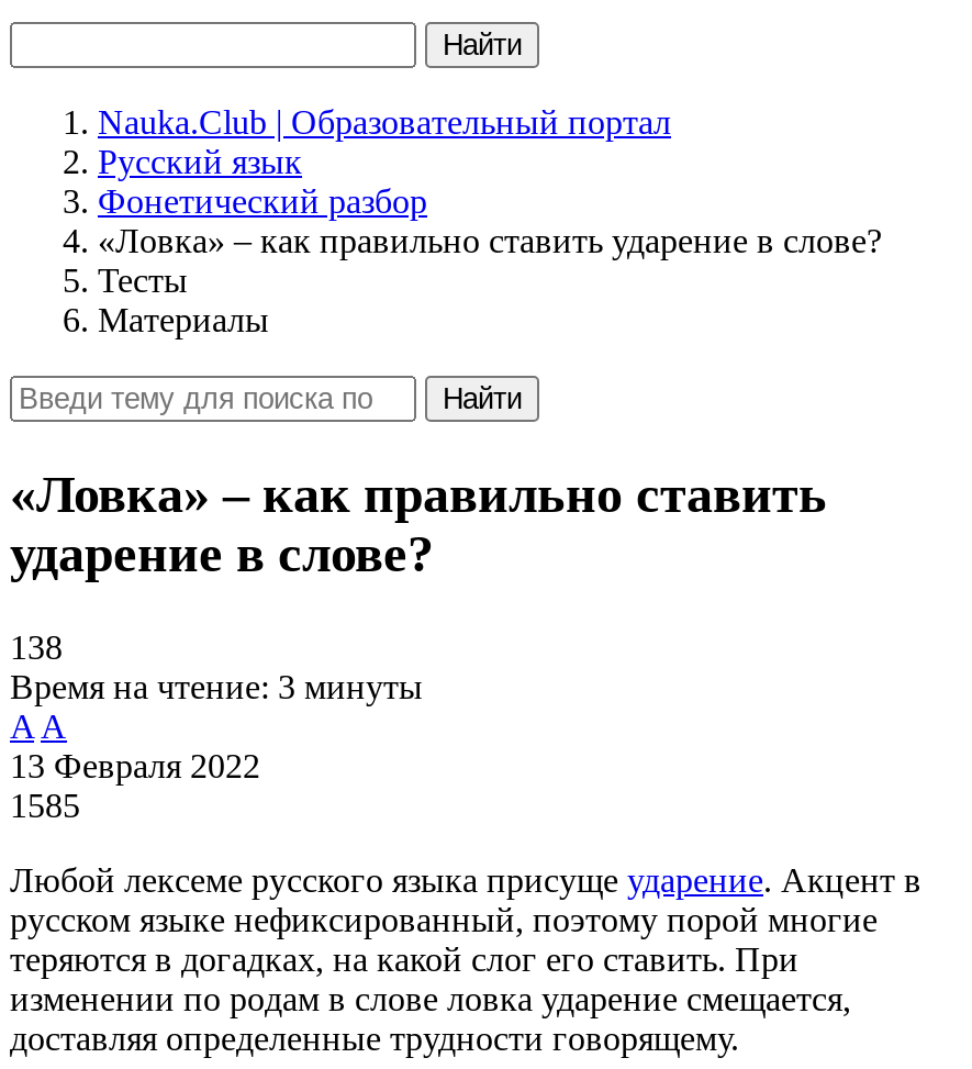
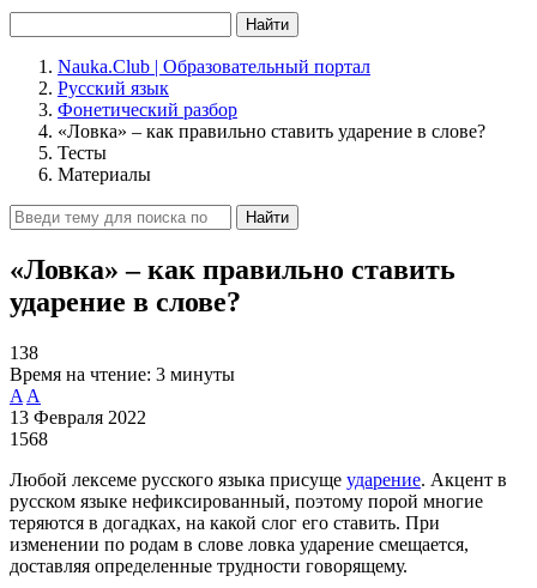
- 1585
+ 1568
